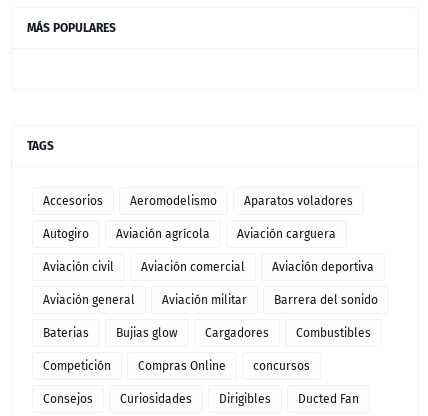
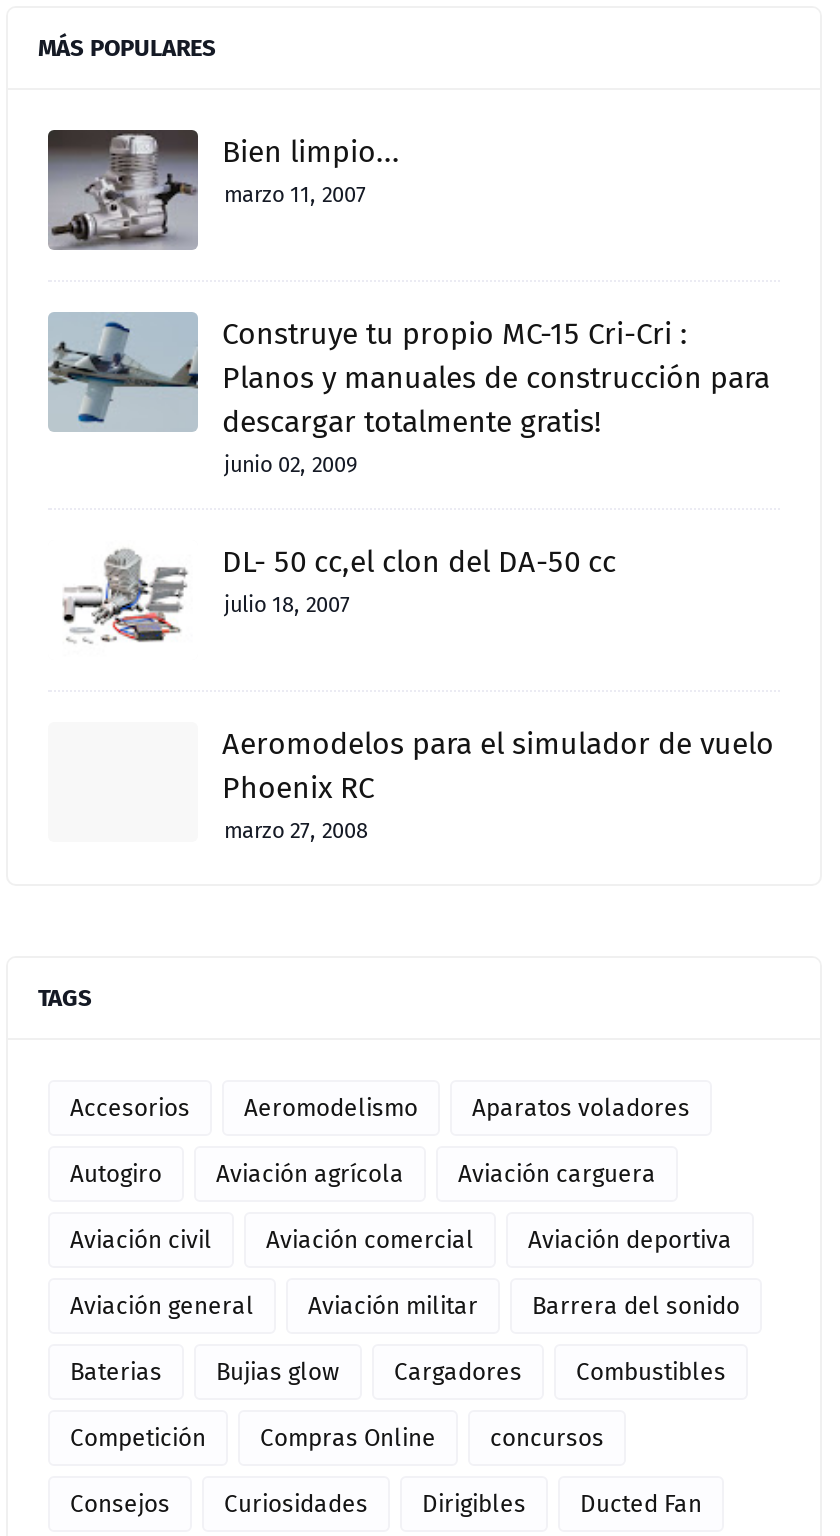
+ [image]
+ Bien limpio...
+ marzo 11, 2007

+ [image]
+ Construye tu propio MC-15 Cri-Cri :
+ Planos y manuales de construcción para
+ descargar totalmente gratis!
+ junio 02, 2009
+ DL- 50 cc,el clon del DA-50 cc
+ julio 18, 2007

+ [image]

+ Aeromodelos para el simulador de vuelo
+ Phoenix RC
+ marzo 27, 2008
